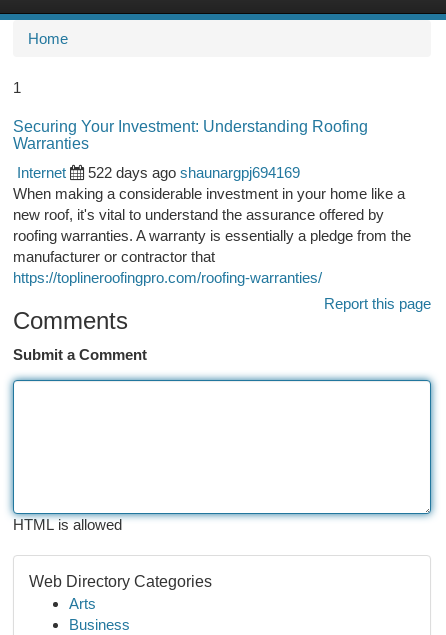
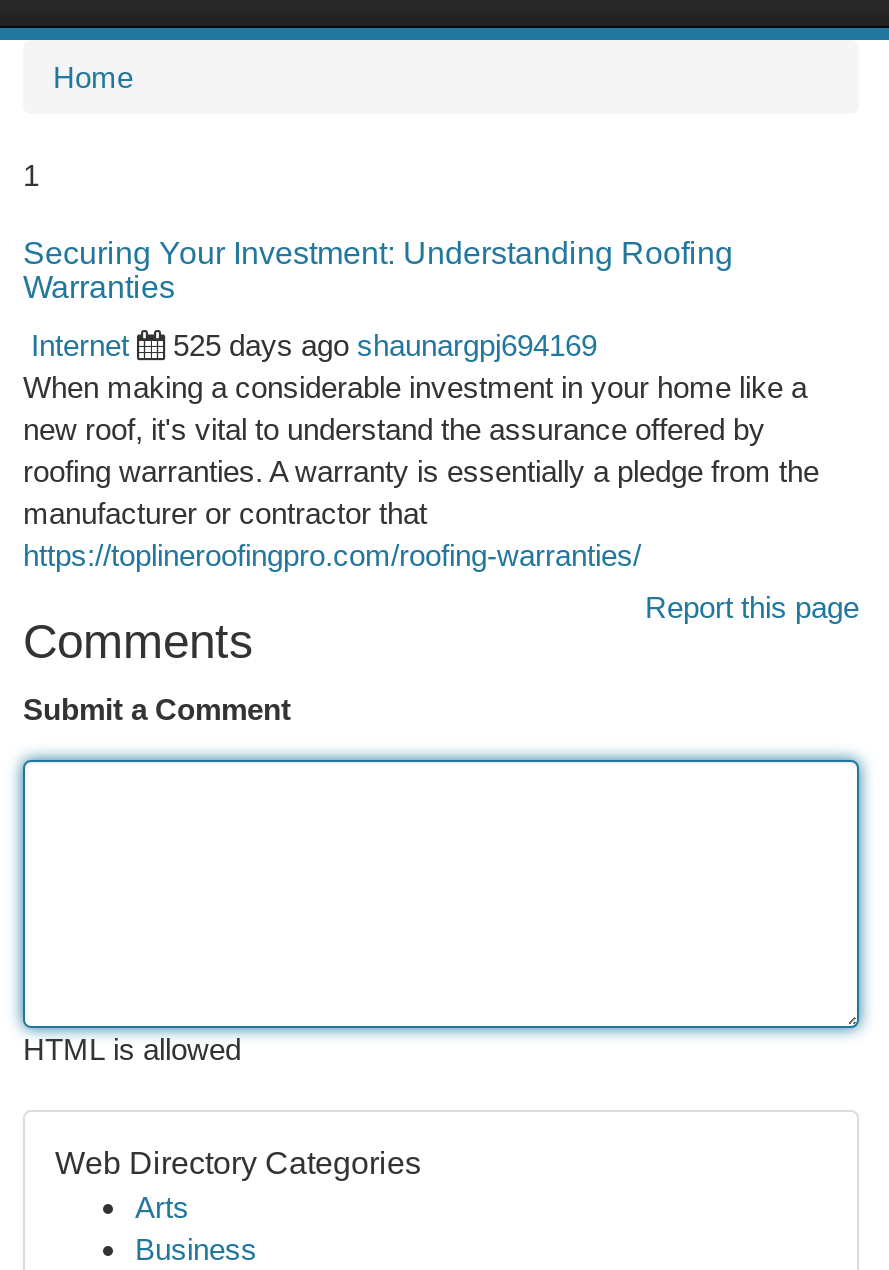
- 522 days ago shaunargpj694169
+ 525 days ago shaunargpj694169
